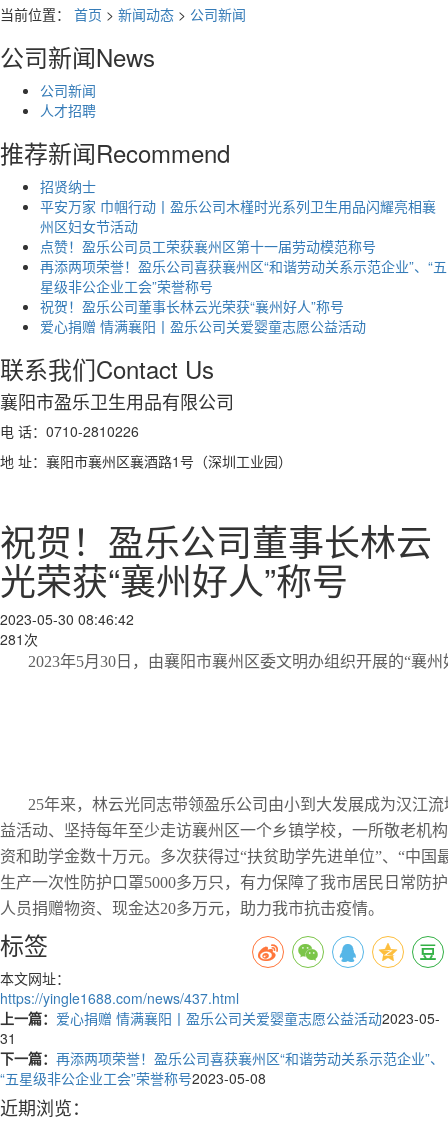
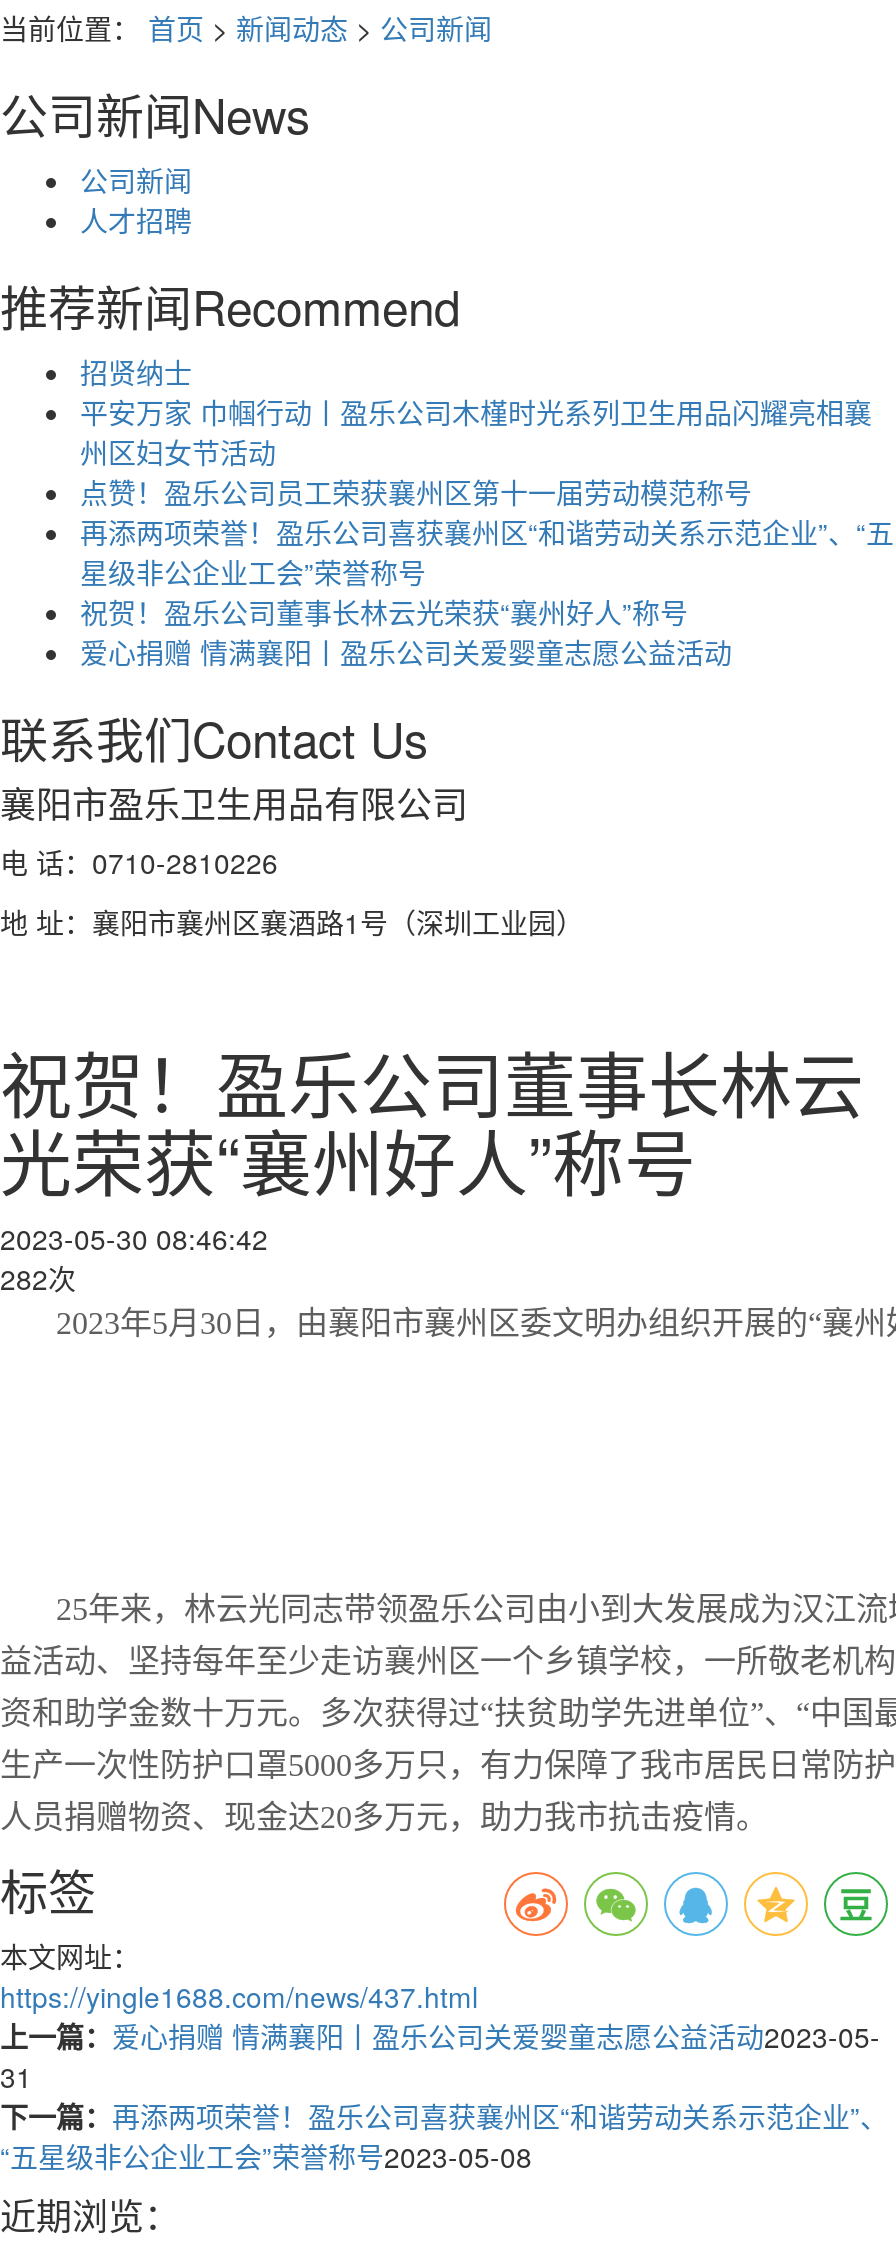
- 281次
+ 282次
